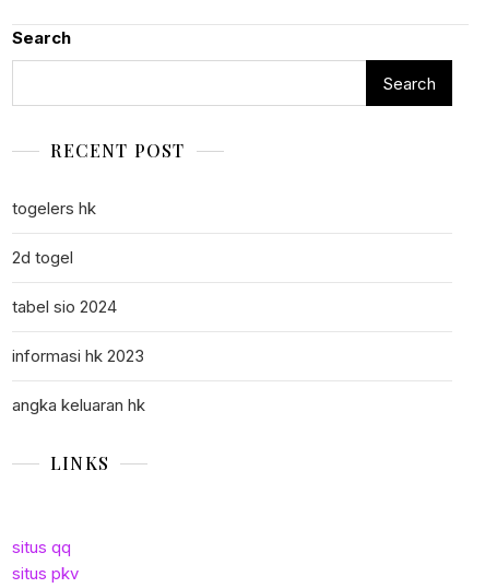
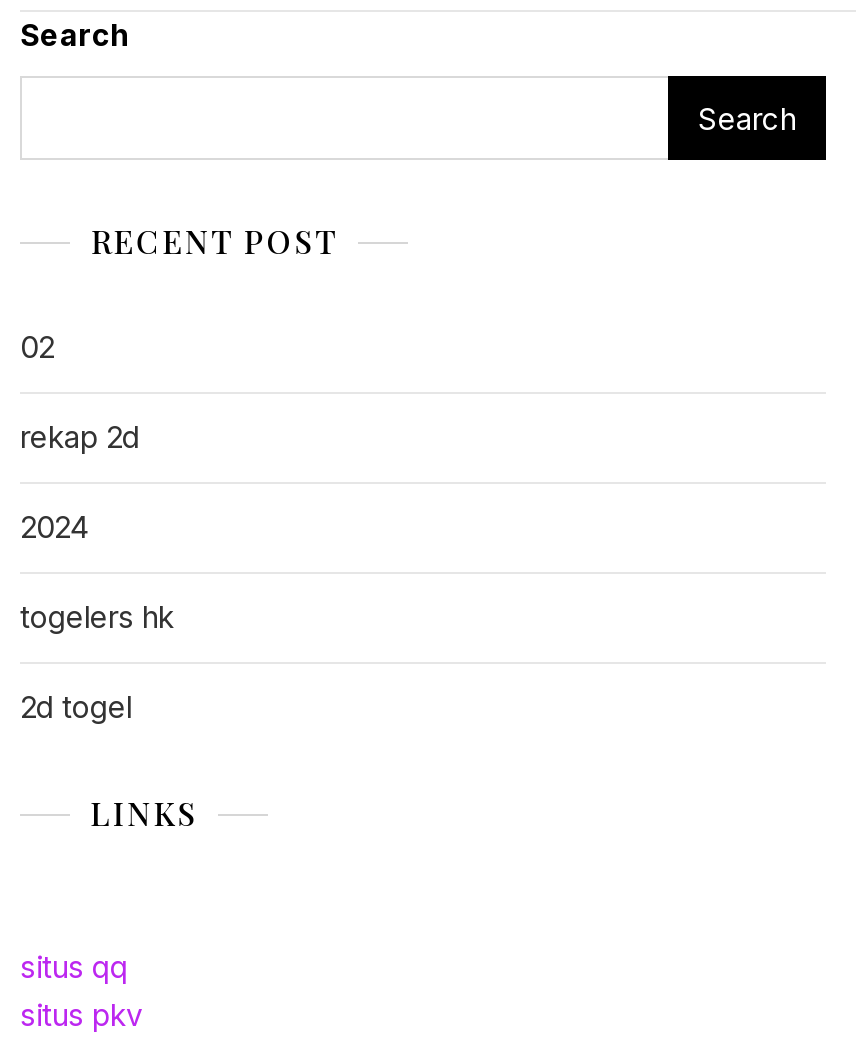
+ 02
+ rekap 2d
+ 2024

moved down: togelers hk | 2d togel

- tabel sio 2024
- informasi hk 2023
- angka keluaran hk
